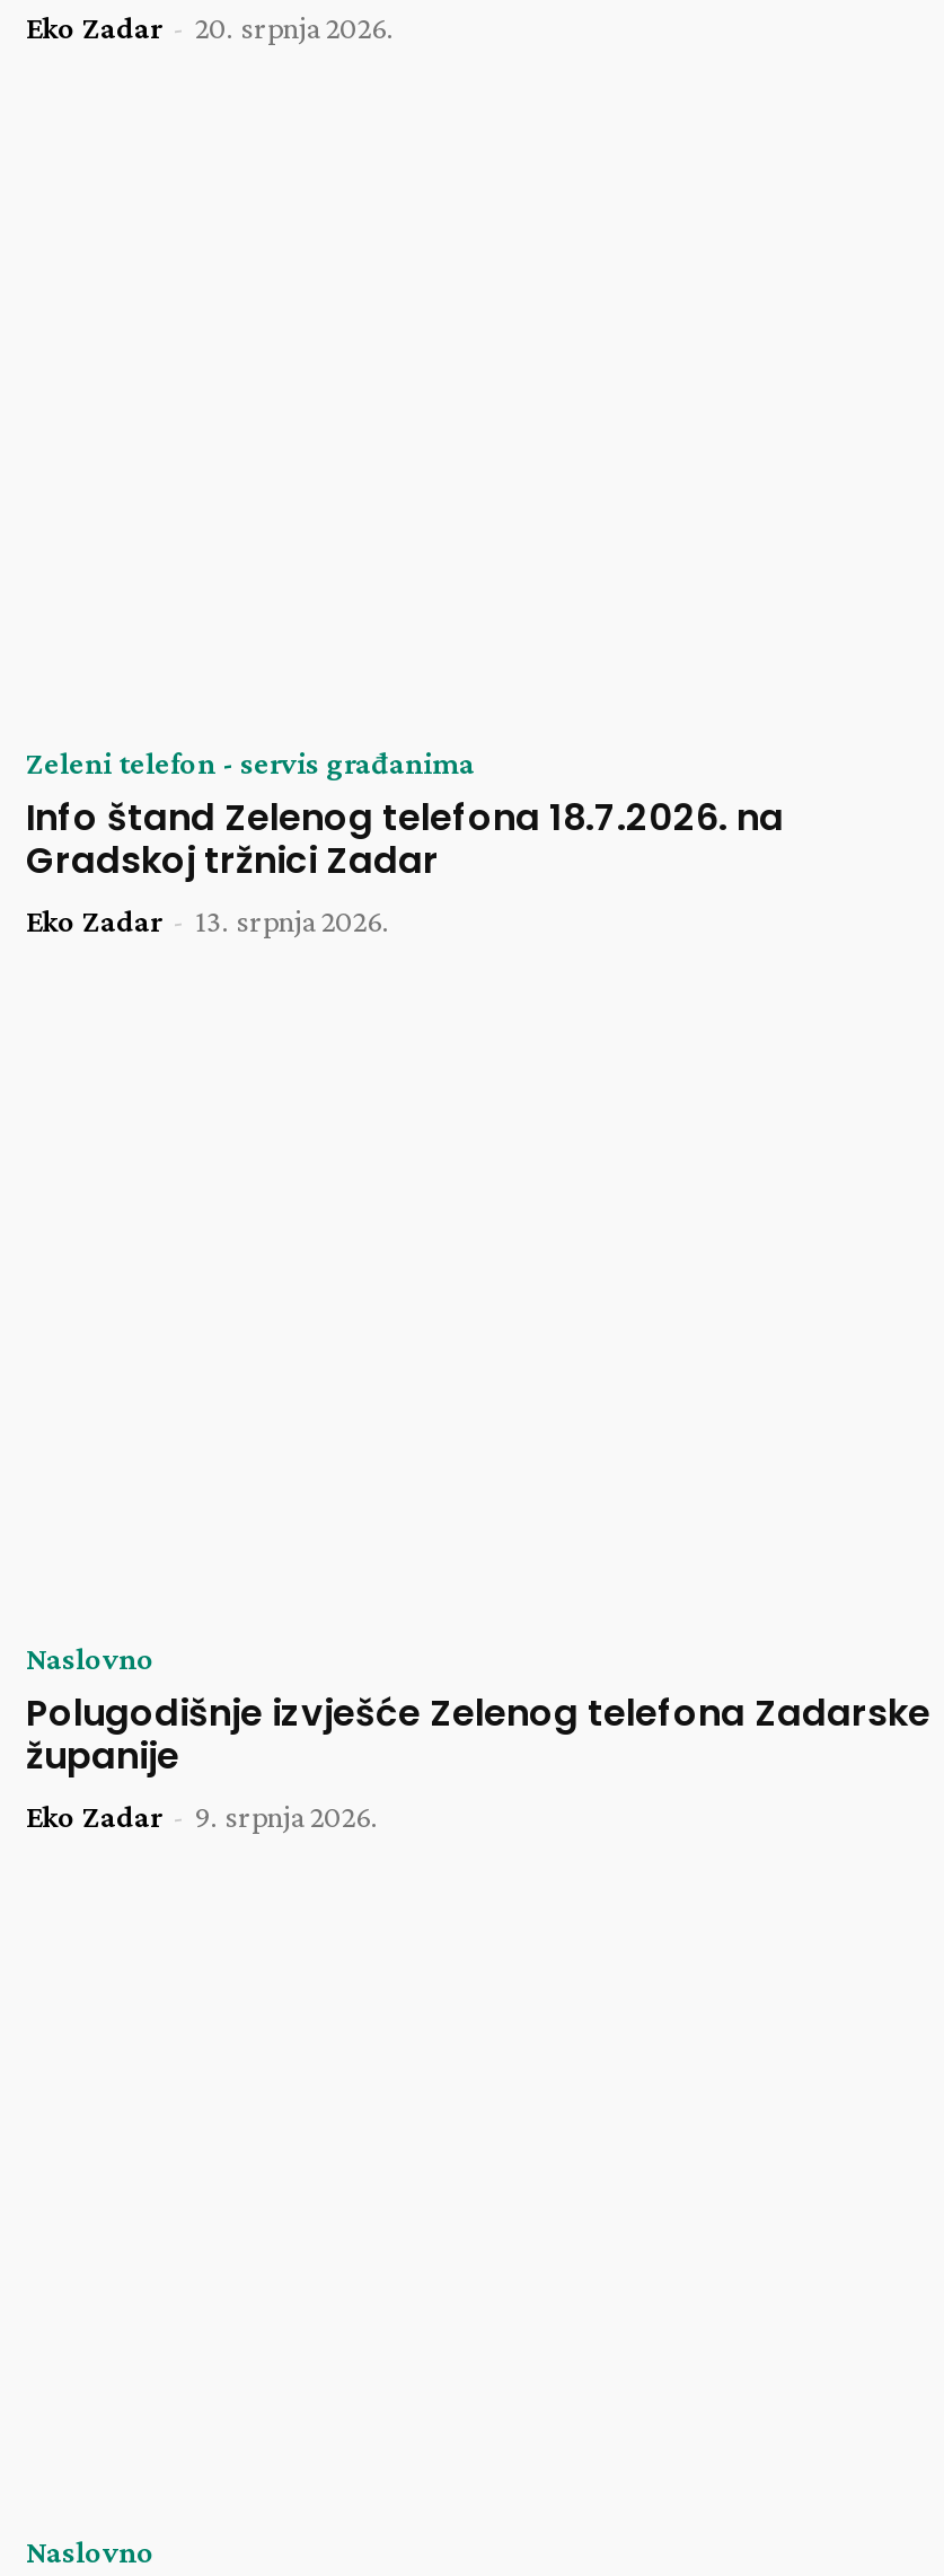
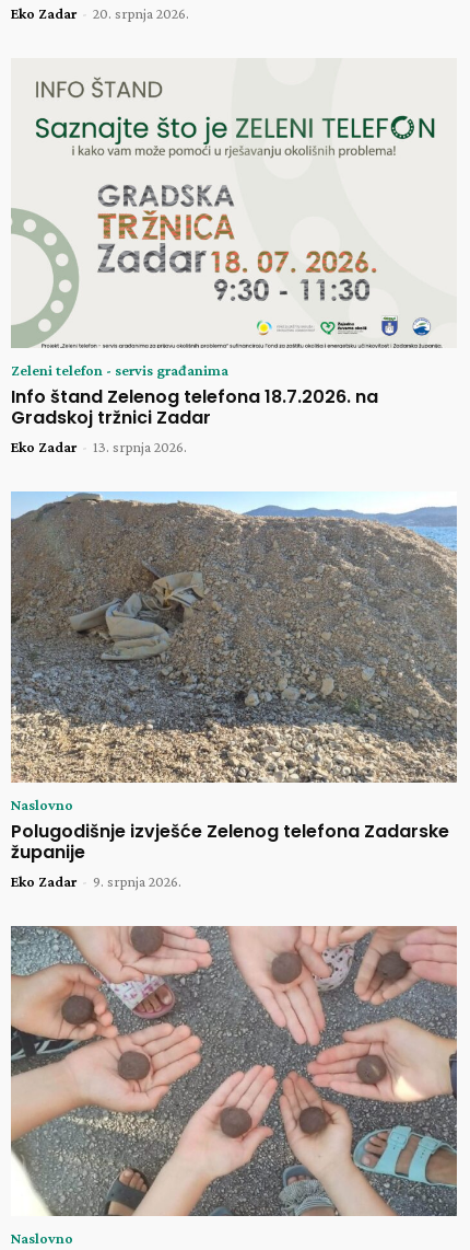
+ [image]

+ [image]

+ [image]
